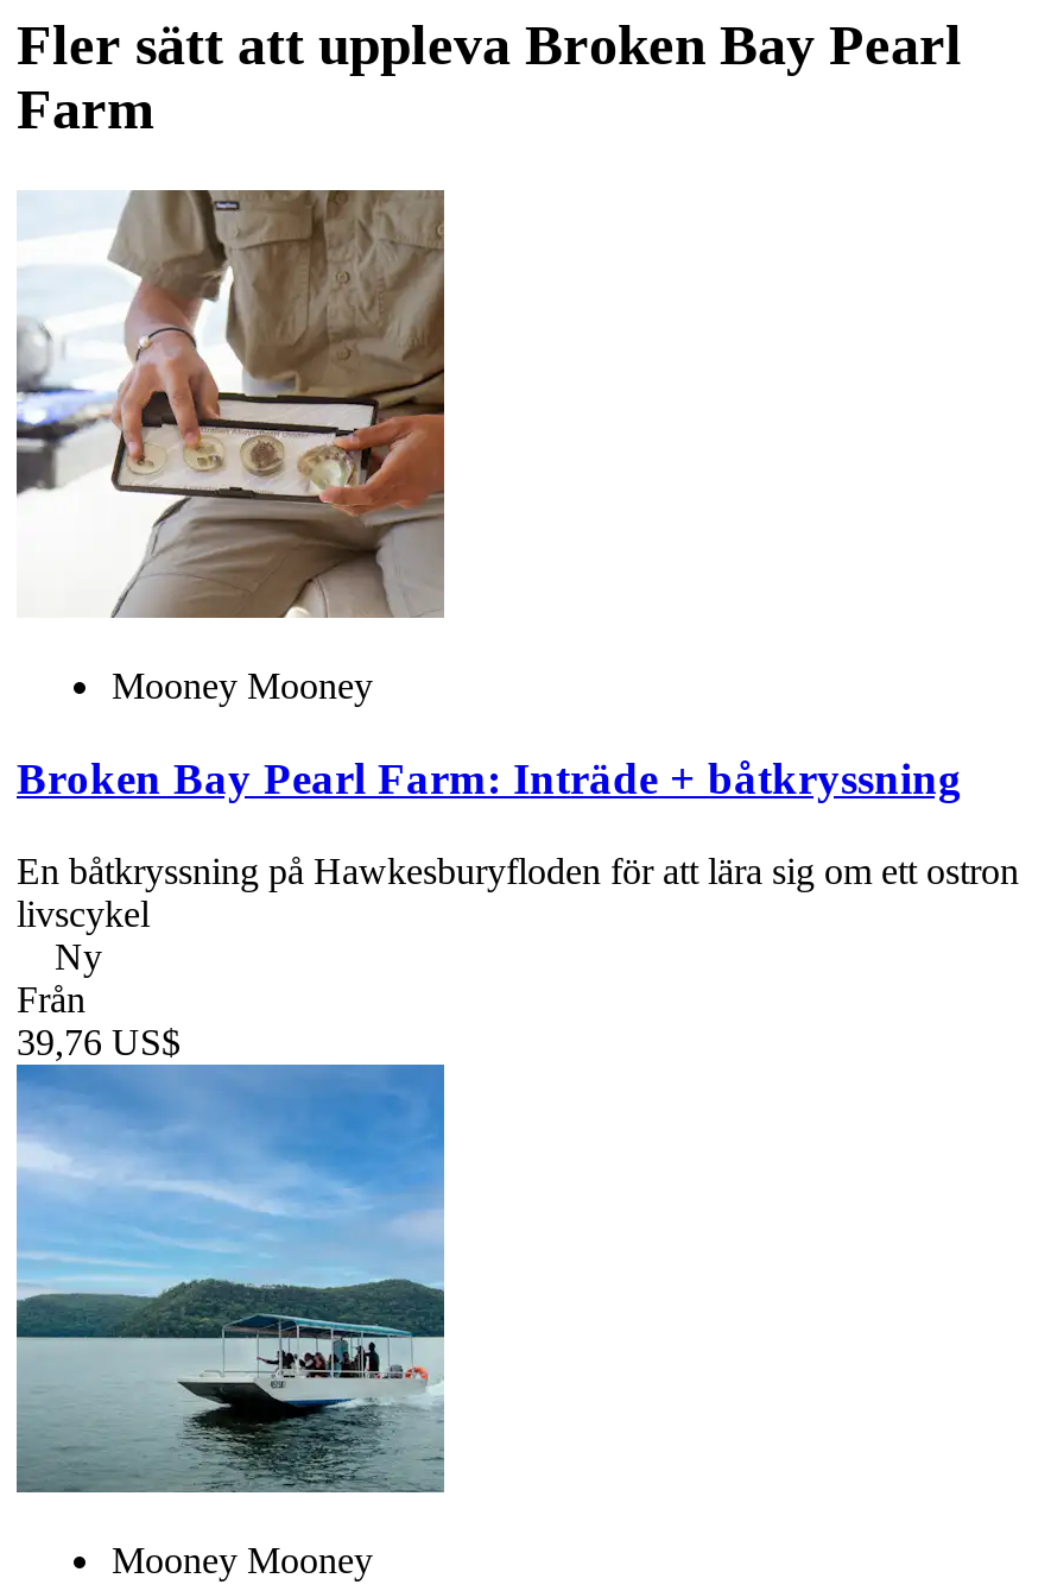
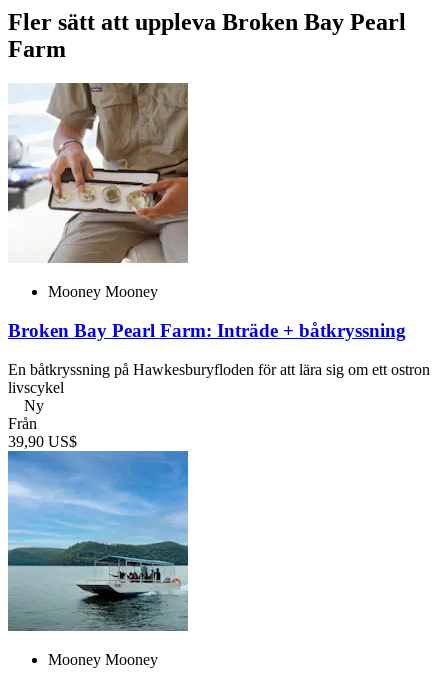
- 39,76 US$
+ 39,90 US$
